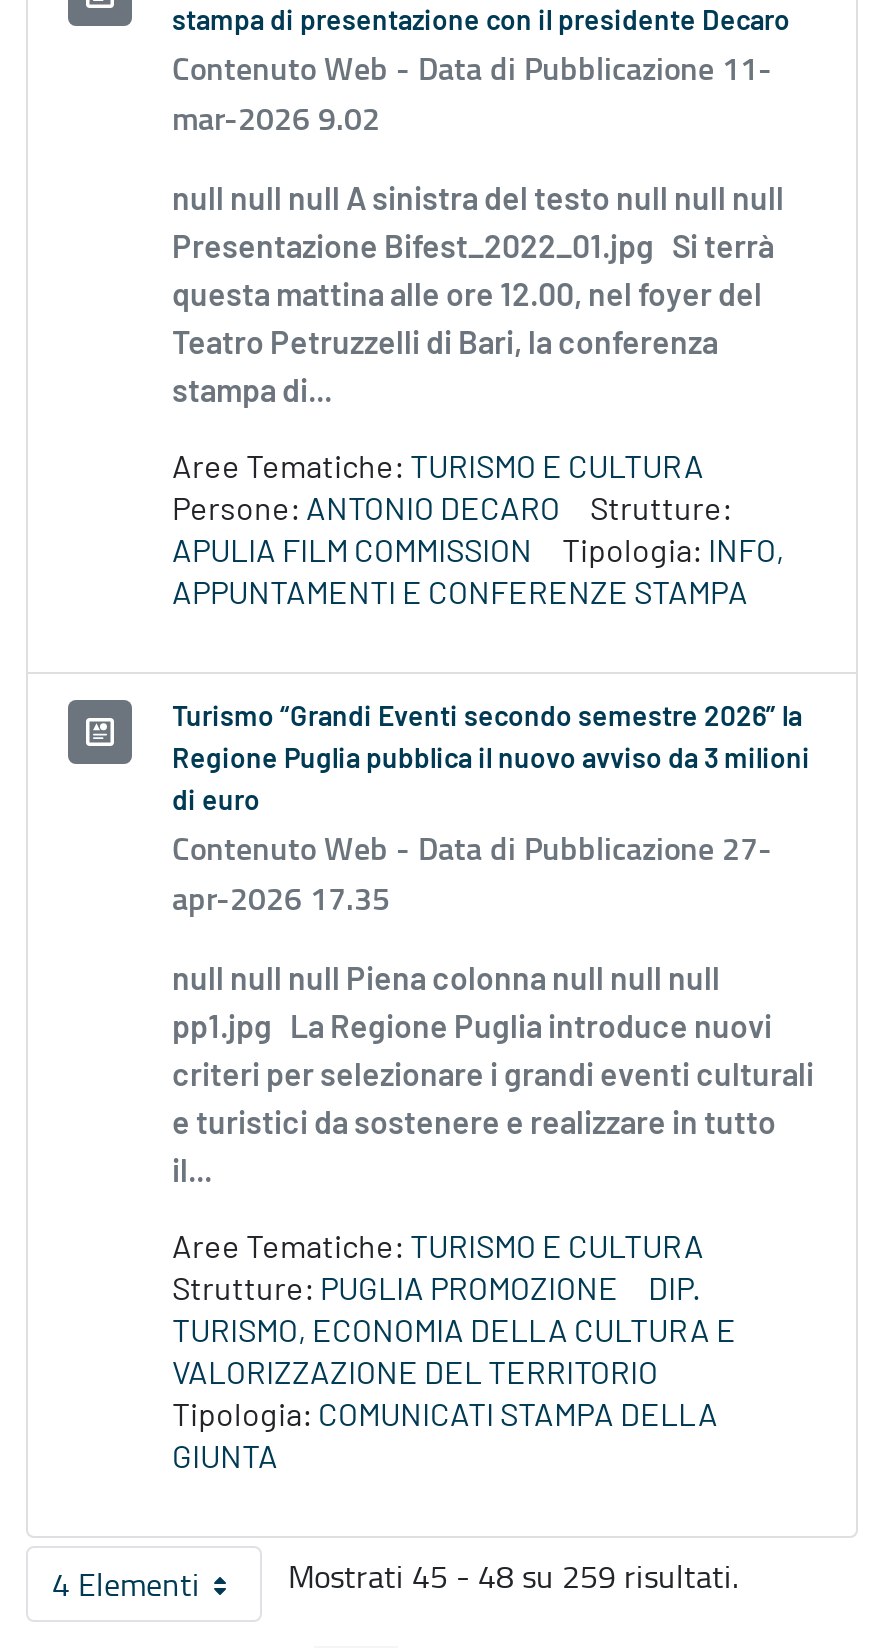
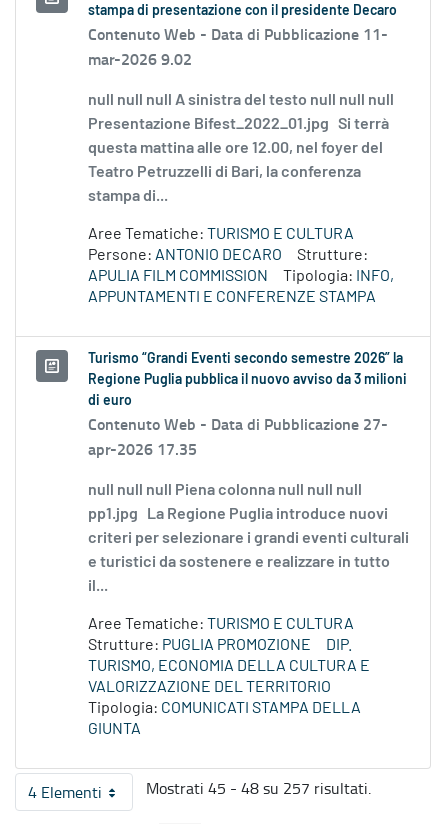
- Mostrati 45 - 48 su 259 risultati.
+ Mostrati 45 - 48 su 257 risultati.
